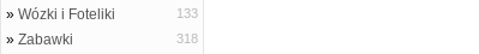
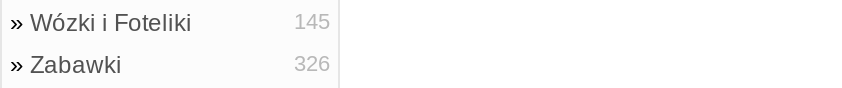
- 133
+ 145

- 318
+ 326
